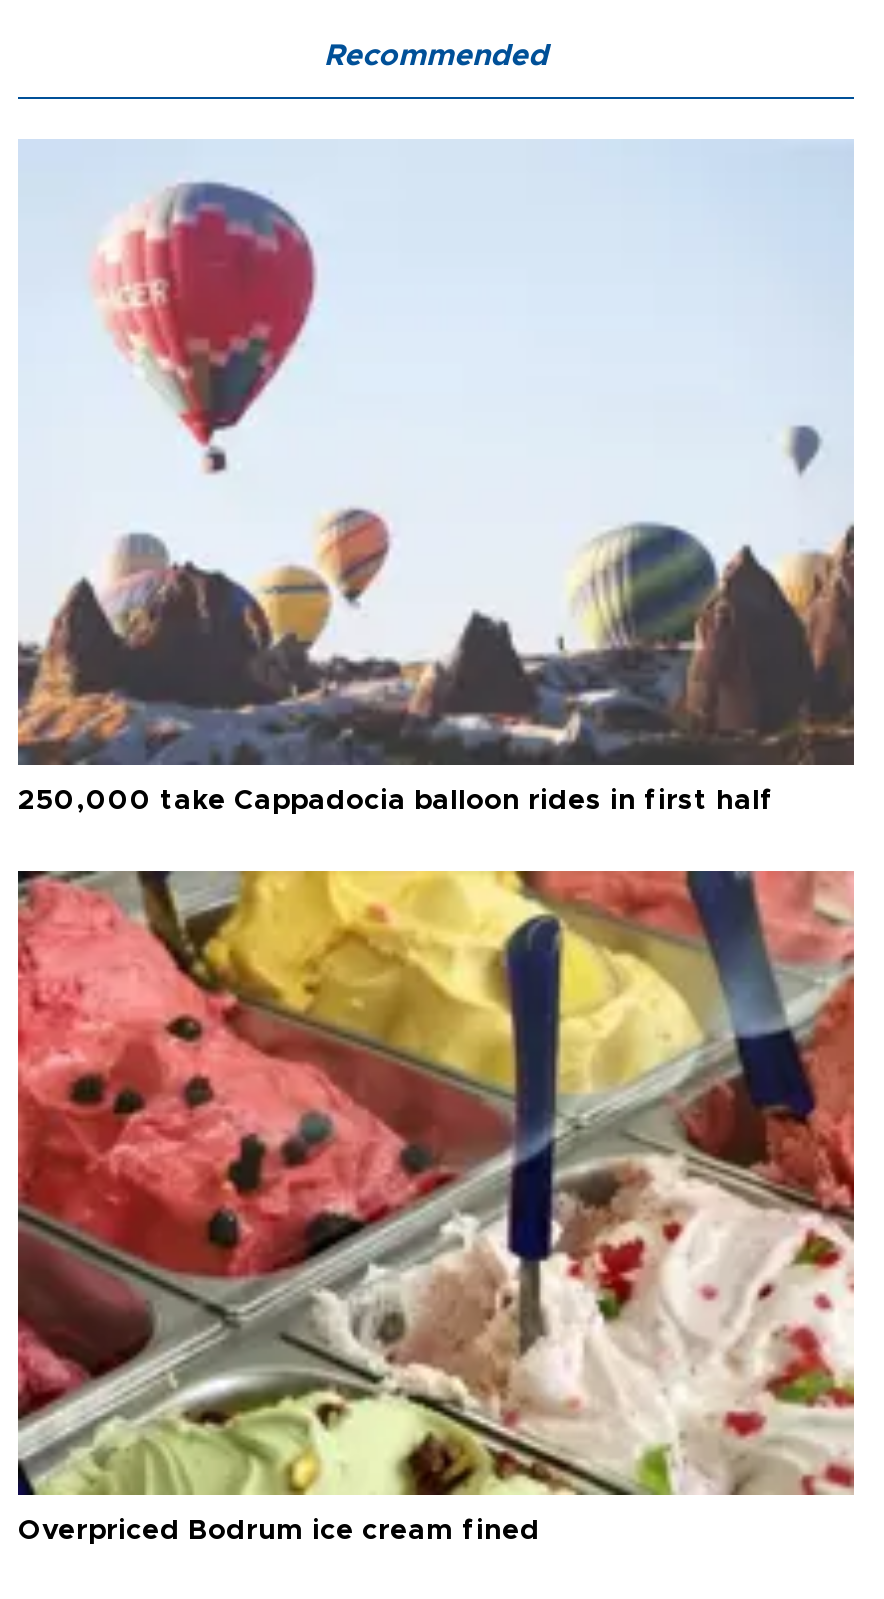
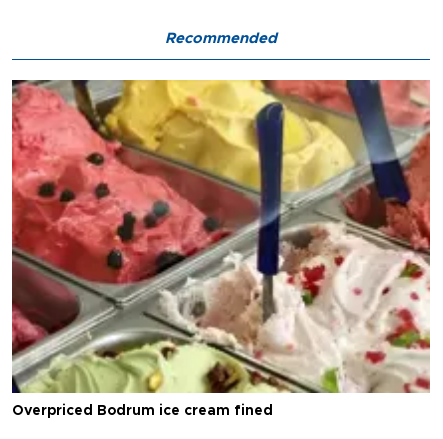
- [image]
- 250,000 take Cappadocia balloon rides in first half
